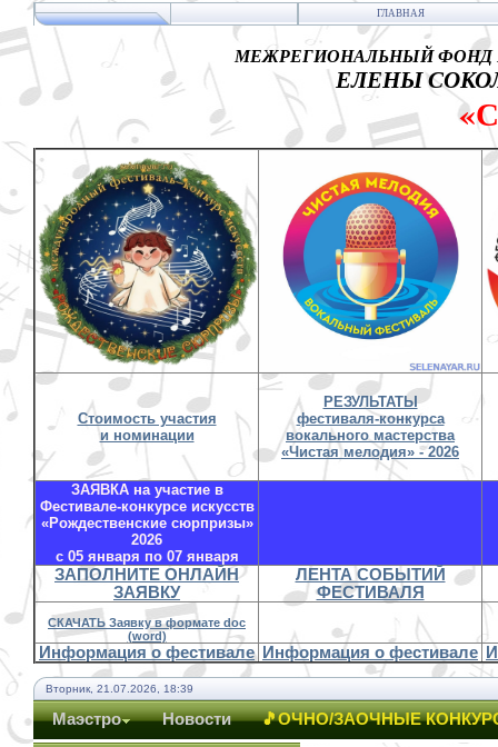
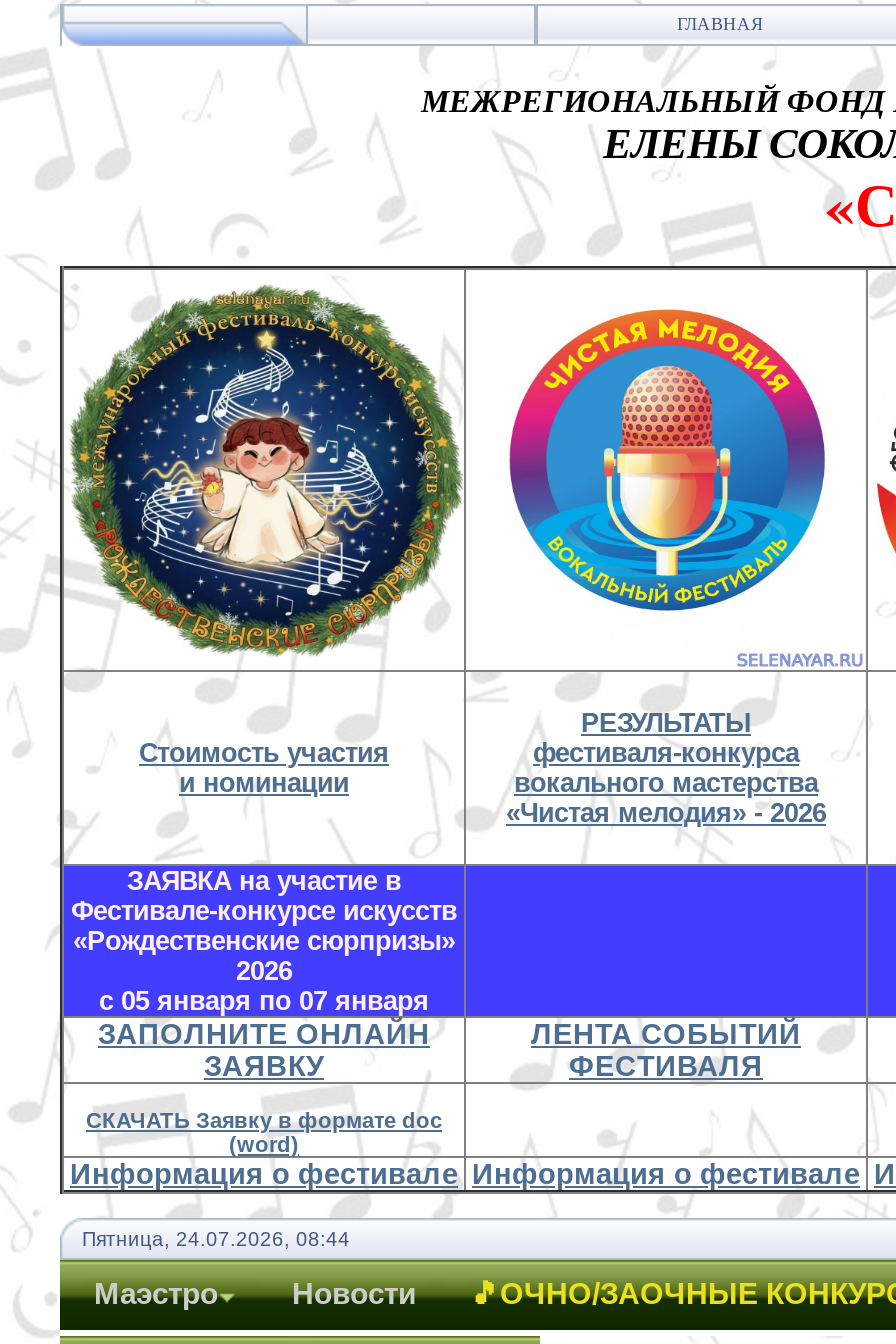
- Вторник, 21.07.2026, 18:39
+ Пятница, 24.07.2026, 08:44
